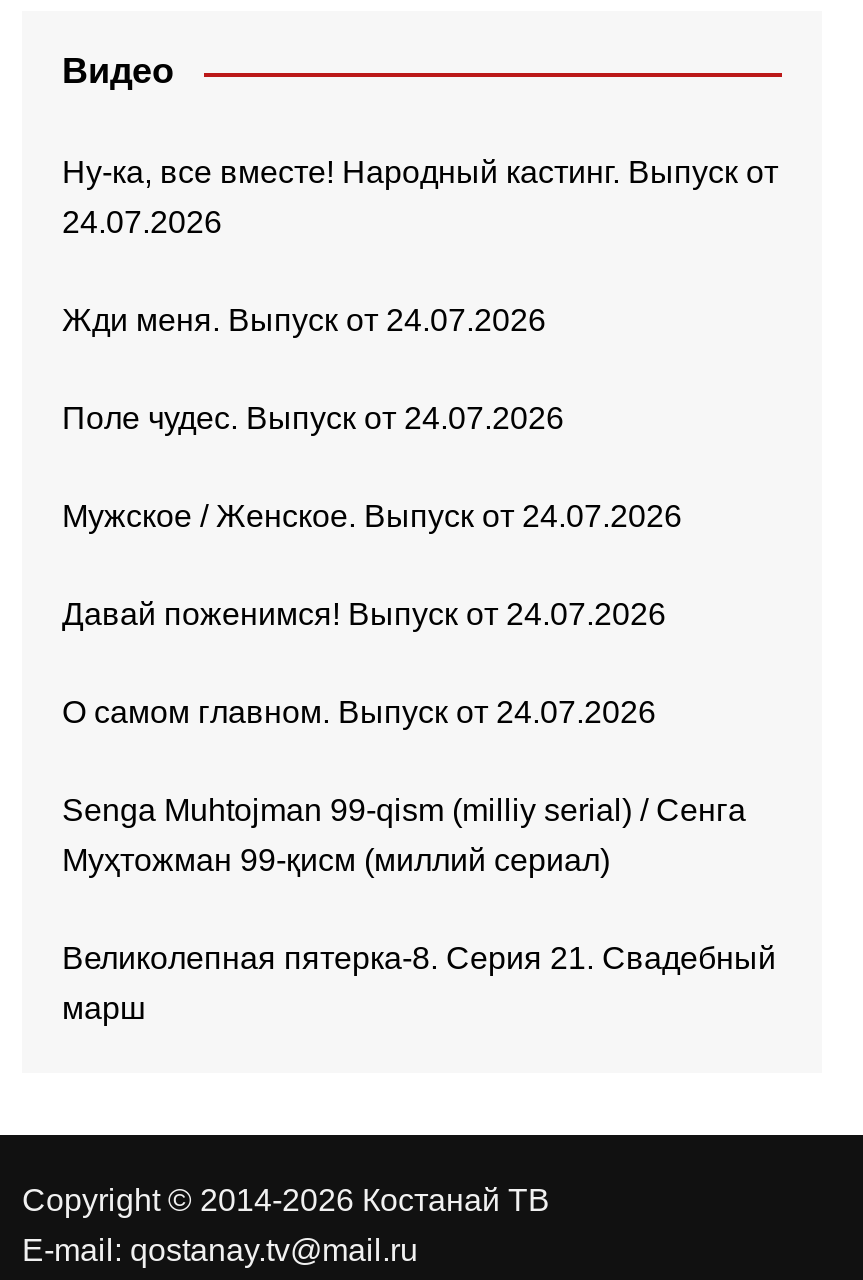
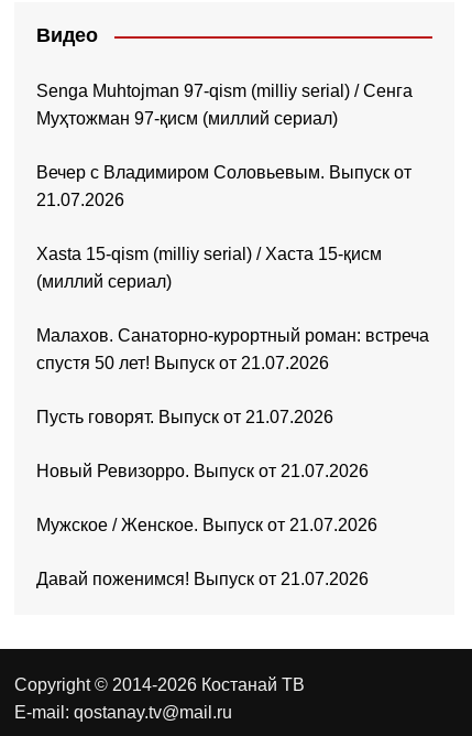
- Ну-ка, все вместе! Народный кастинг. Выпуск от
- 24.07.2026
- Жди меня. Выпуск от 24.07.2026
- Поле чудес. Выпуск от 24.07.2026
- Мужское / Женское. Выпуск от 24.07.2026
- Давай поженимся! Выпуск от 24.07.2026
- О самом главном. Выпуск от 24.07.2026
- Senga Muhtojman 99-qism (milliy serial) / Сенга
- Муҳтожман 99-қисм (миллий сериал)
- Великолепная пятерка-8. Серия 21. Свадебный
- марш
+ Senga Muhtojman 97-qism (milliy serial) / Сенга
+ Муҳтожман 97-қисм (миллий сериал)
+ Вечер с Владимиром Соловьевым. Выпуск от
+ 21.07.2026
+ Xasta 15-qism (milliy serial) / Хаста 15-қисм
+ (миллий сериал)
+ Малахов. Санаторно-курортный роман: встреча
+ спустя 50 лет! Выпуск от 21.07.2026
+ Пусть говорят. Выпуск от 21.07.2026
+ Новый Ревизорро. Выпуск от 21.07.2026
+ Мужское / Женское. Выпуск от 21.07.2026
+ Давай поженимся! Выпуск от 21.07.2026
